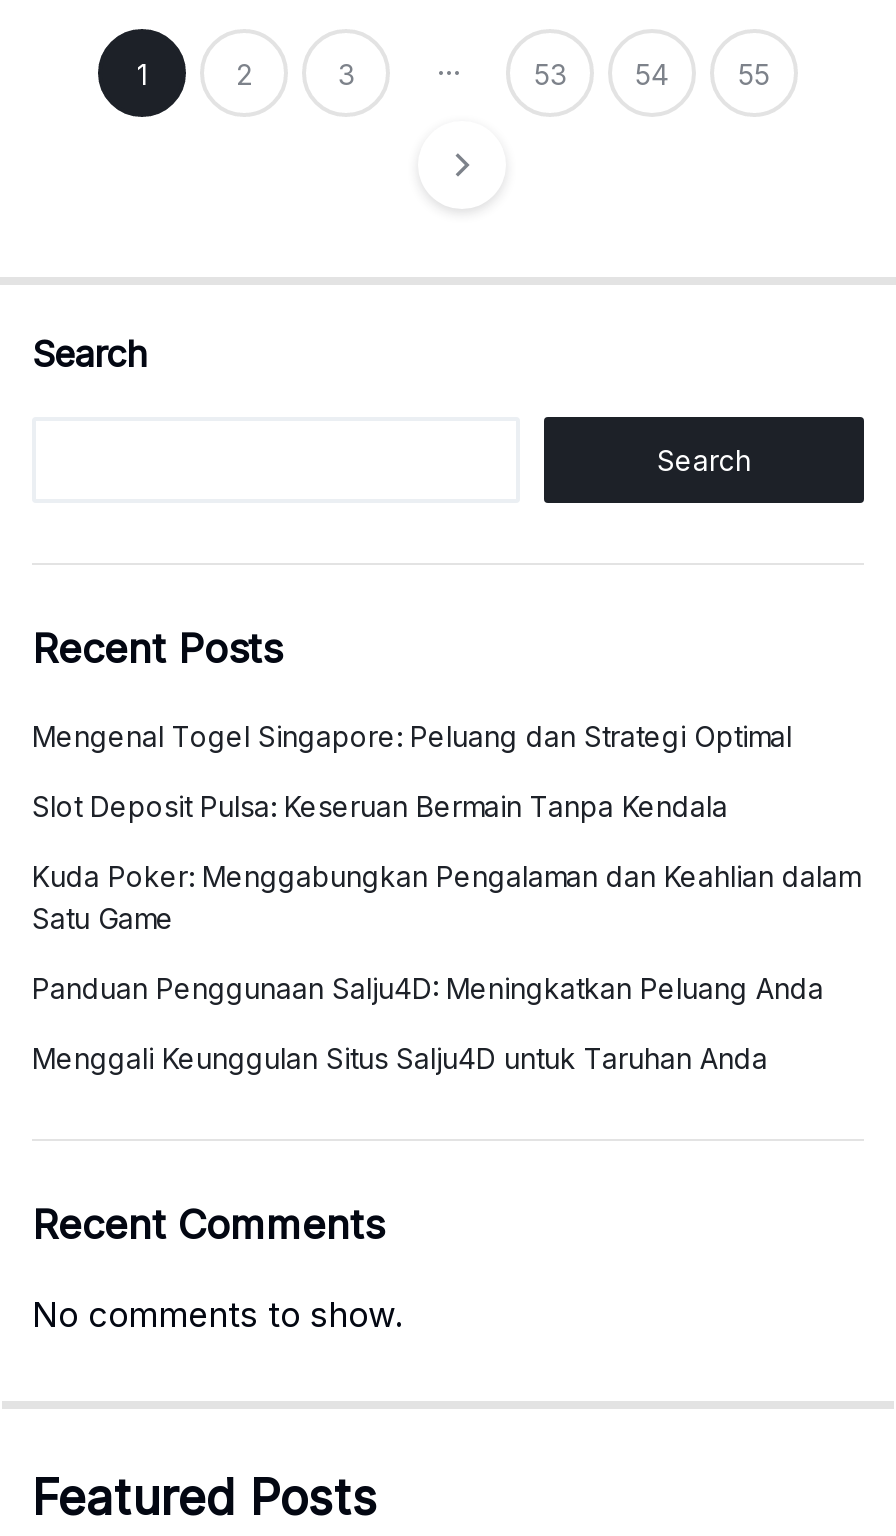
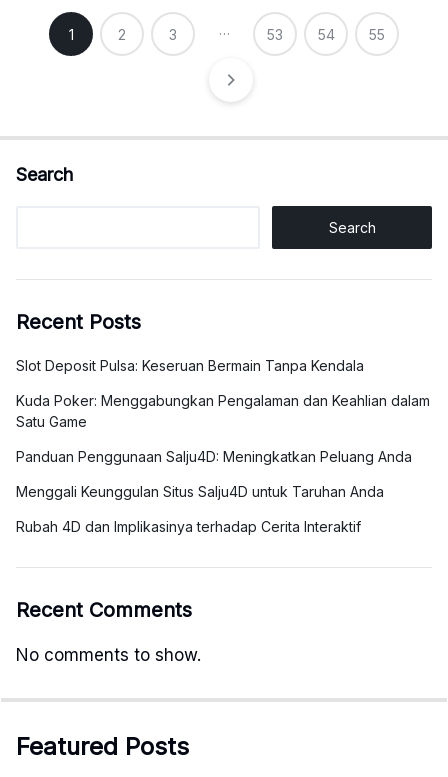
- Mengenal Togel Singapore: Peluang dan Strategi Optimal

moved up: Slot Deposit Pulsa: Keseruan Bermain Tanpa Kendala | Kuda Poker: Menggabungkan Pengalaman dan Keahlian dalam | Satu Game | Panduan Penggunaan Salju4D: Meningkatkan Peluang Anda | Menggali Keunggulan Situs Salju4D untuk Taruhan Anda

+ Rubah 4D dan Implikasinya terhadap Cerita Interaktif
